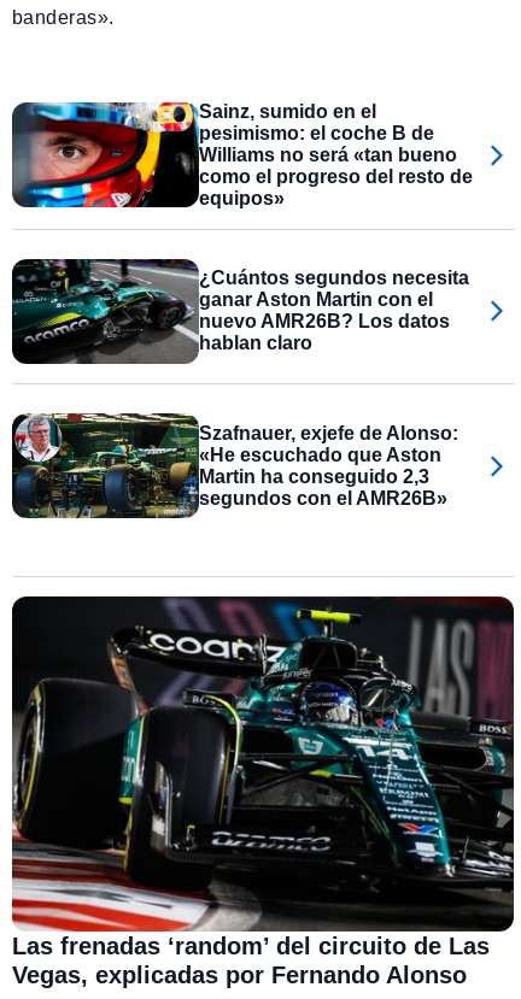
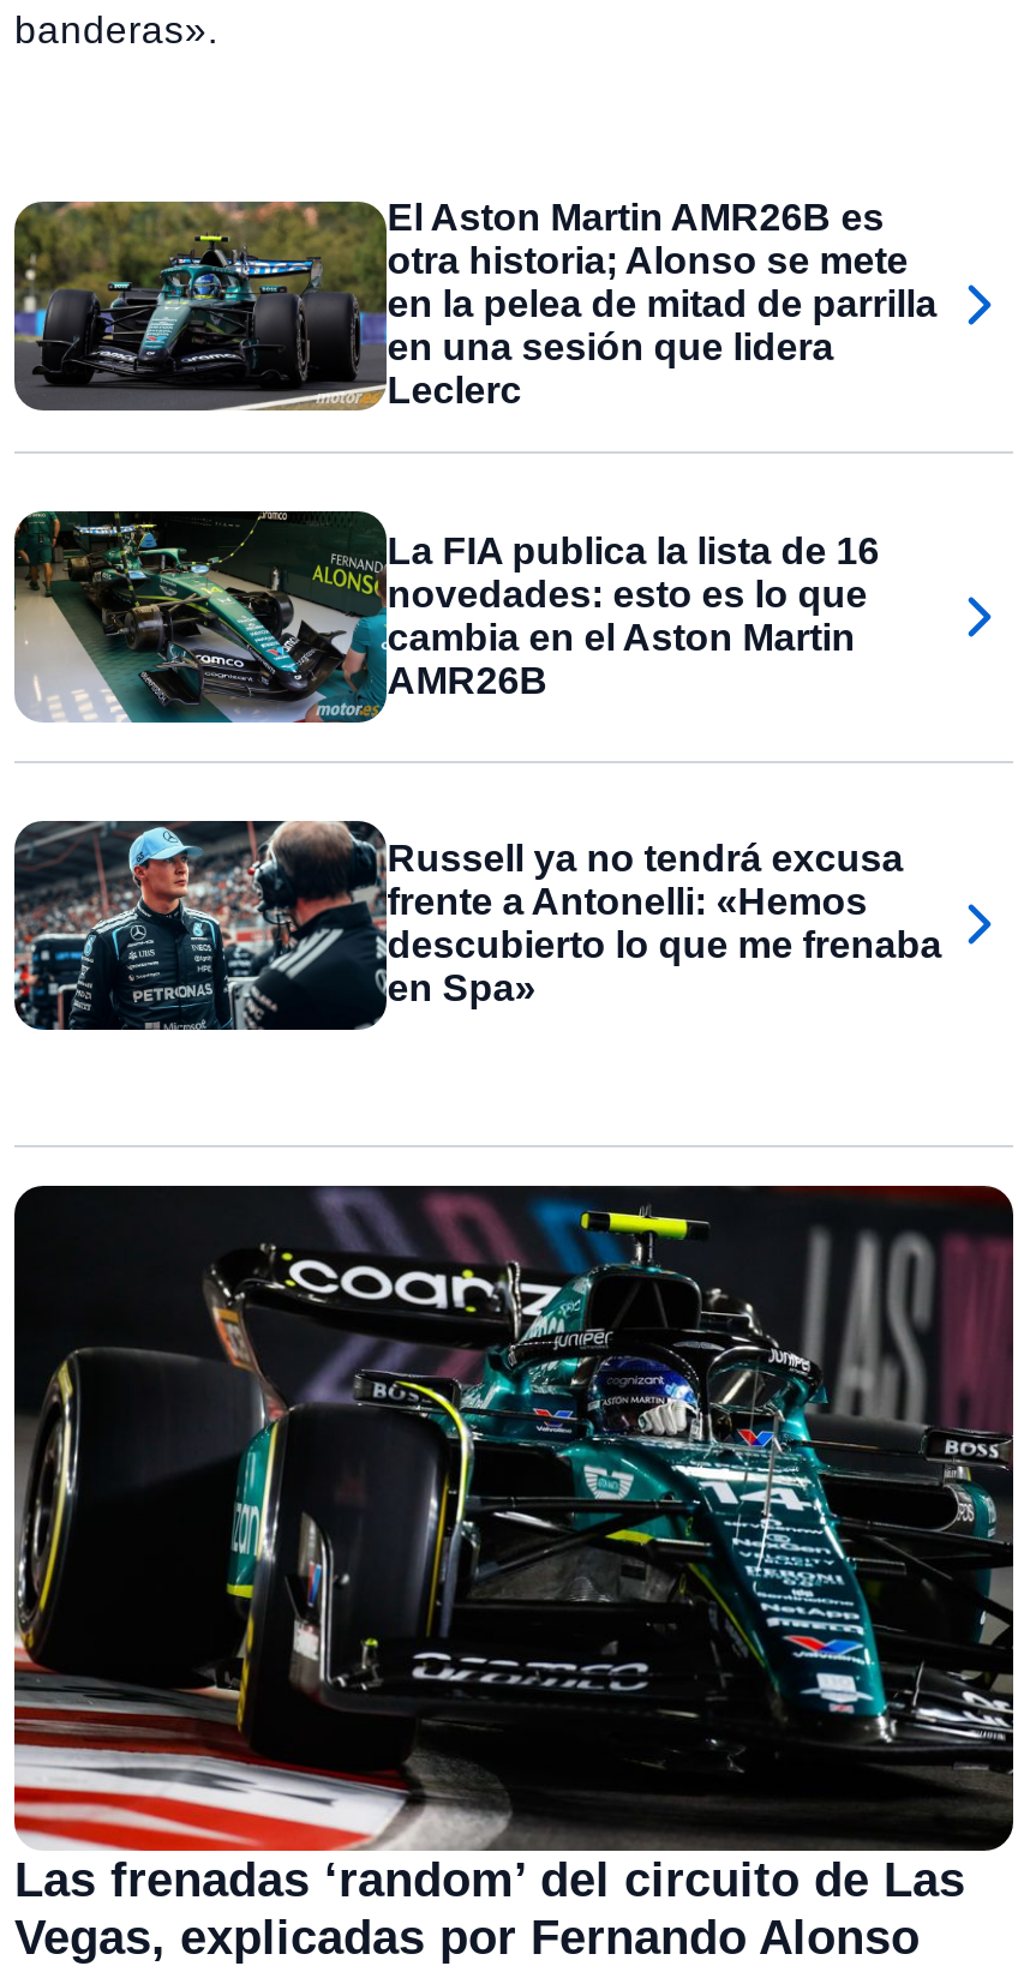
- [image]
- Sainz, sumido en el
- pesimismo: el coche B de
- Williams no será «tan bueno
- como el progreso del resto de
- equipos»
+ [image]
+ El Aston Martin AMR26B es
+ otra historia; Alonso se mete
+ en la pelea de mitad de parrilla
+ en una sesión que lidera
+ Leclerc

- [image]
- ¿Cuántos segundos necesita
- ganar Aston Martin con el
- nuevo AMR26B? Los datos
- hablan claro
+ [image]
+ La FIA publica la lista de 16
+ novedades: esto es lo que
+ cambia en el Aston Martin
+ AMR26B

- [image]
- Szafnauer, exjefe de Alonso:
- «He escuchado que Aston
- Martin ha conseguido 2,3
- segundos con el AMR26B»
+ [image]
+ Russell ya no tendrá excusa
+ frente a Antonelli: «Hemos
+ descubierto lo que me frenaba
+ en Spa»
